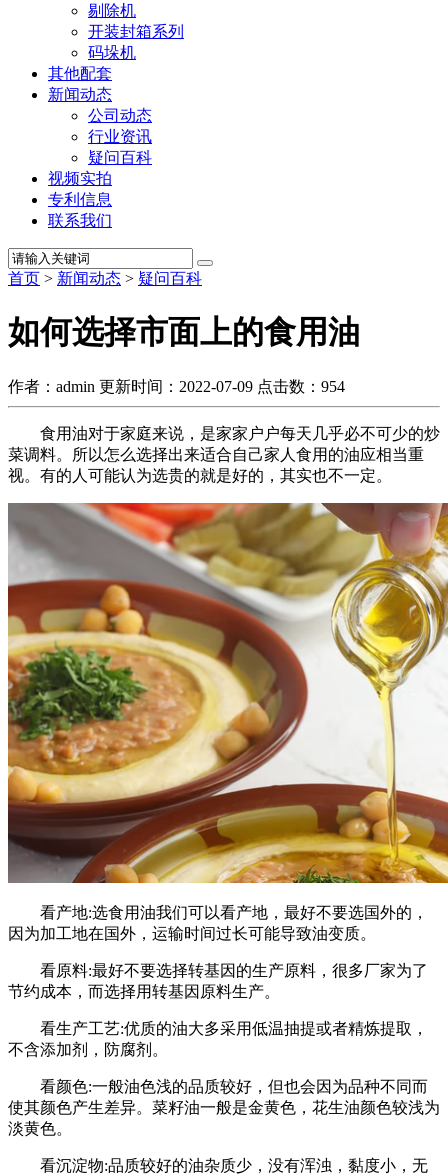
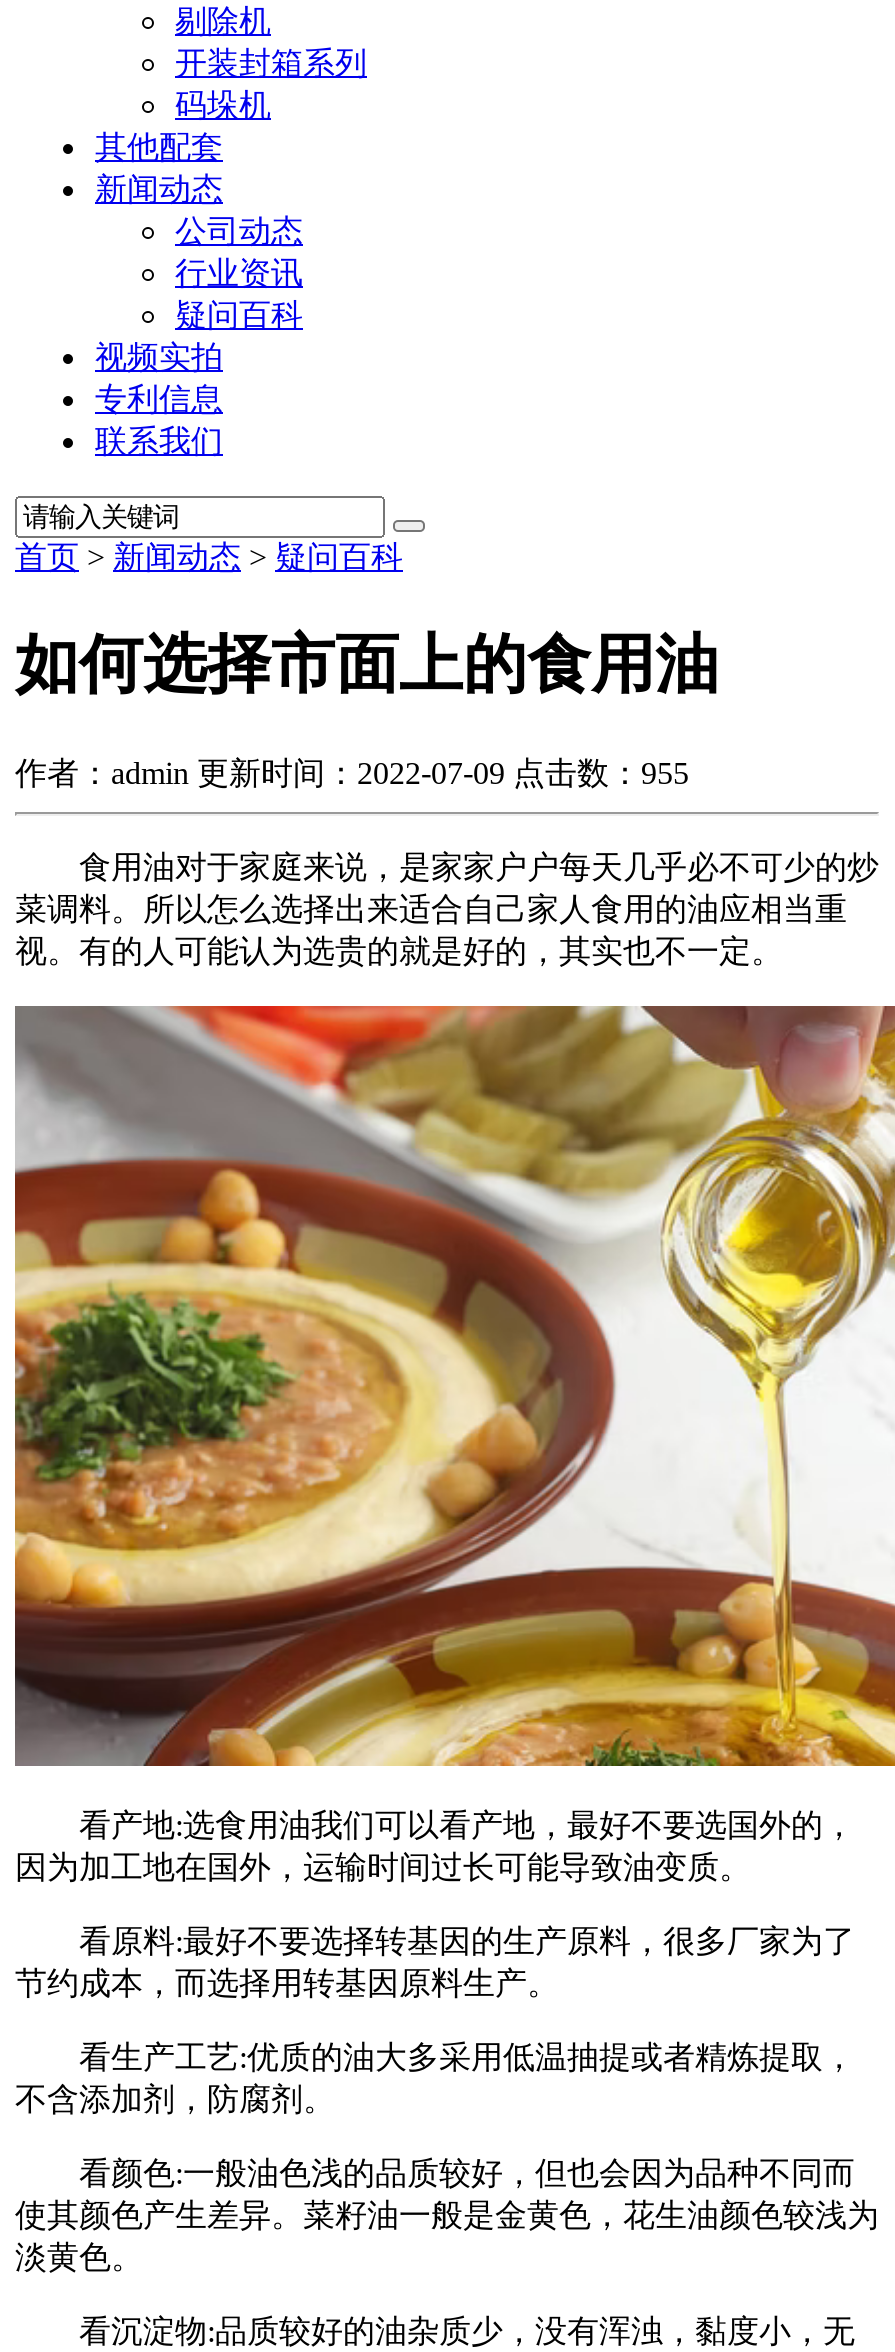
- 作者：admin 更新时间：2022-07-09 点击数：954
+ 作者：admin 更新时间：2022-07-09 点击数：955
